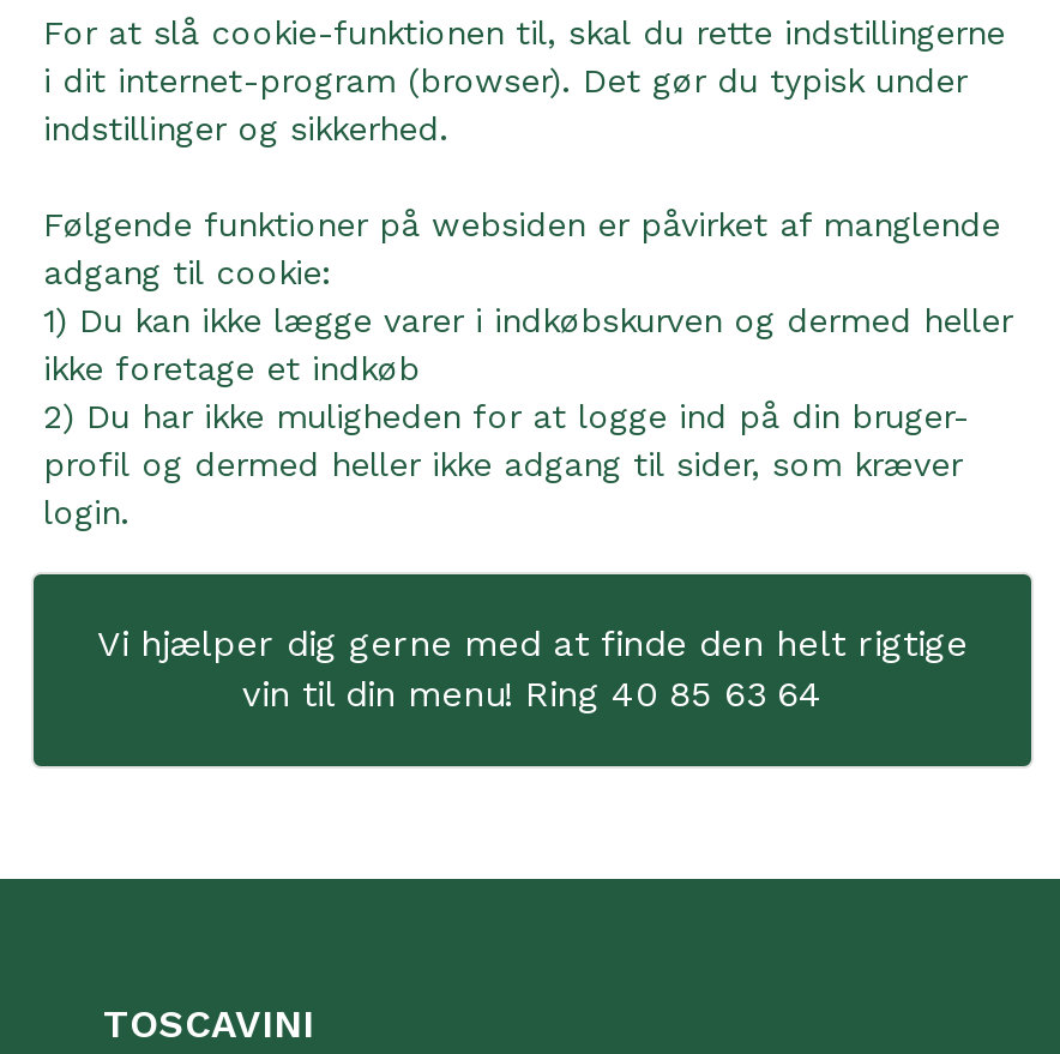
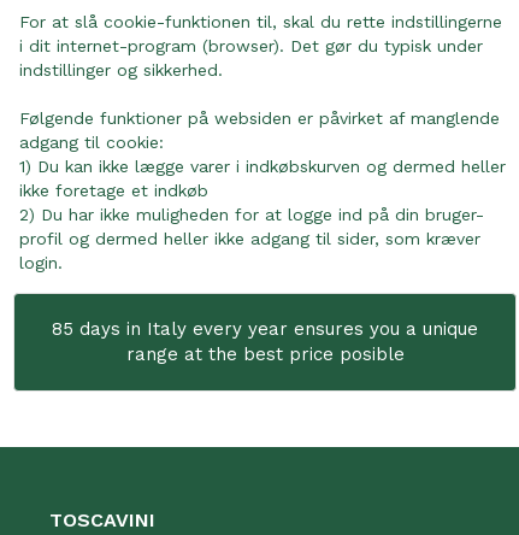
- Vi hjælper dig gerne med at finde den helt rigtige
- vin til din menu! Ring 40 85 63 64
+ 85 days in Italy every year ensures you a unique
+ range at the best price posible
